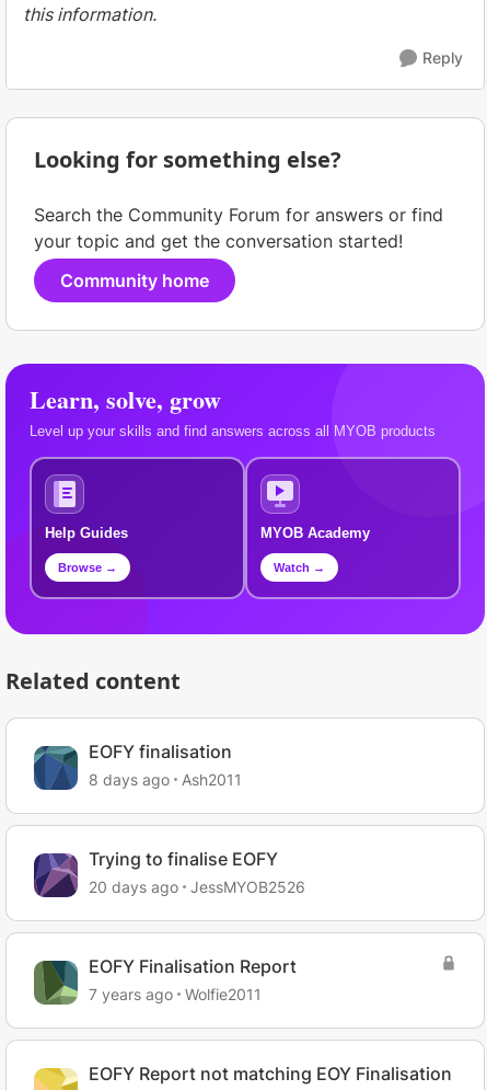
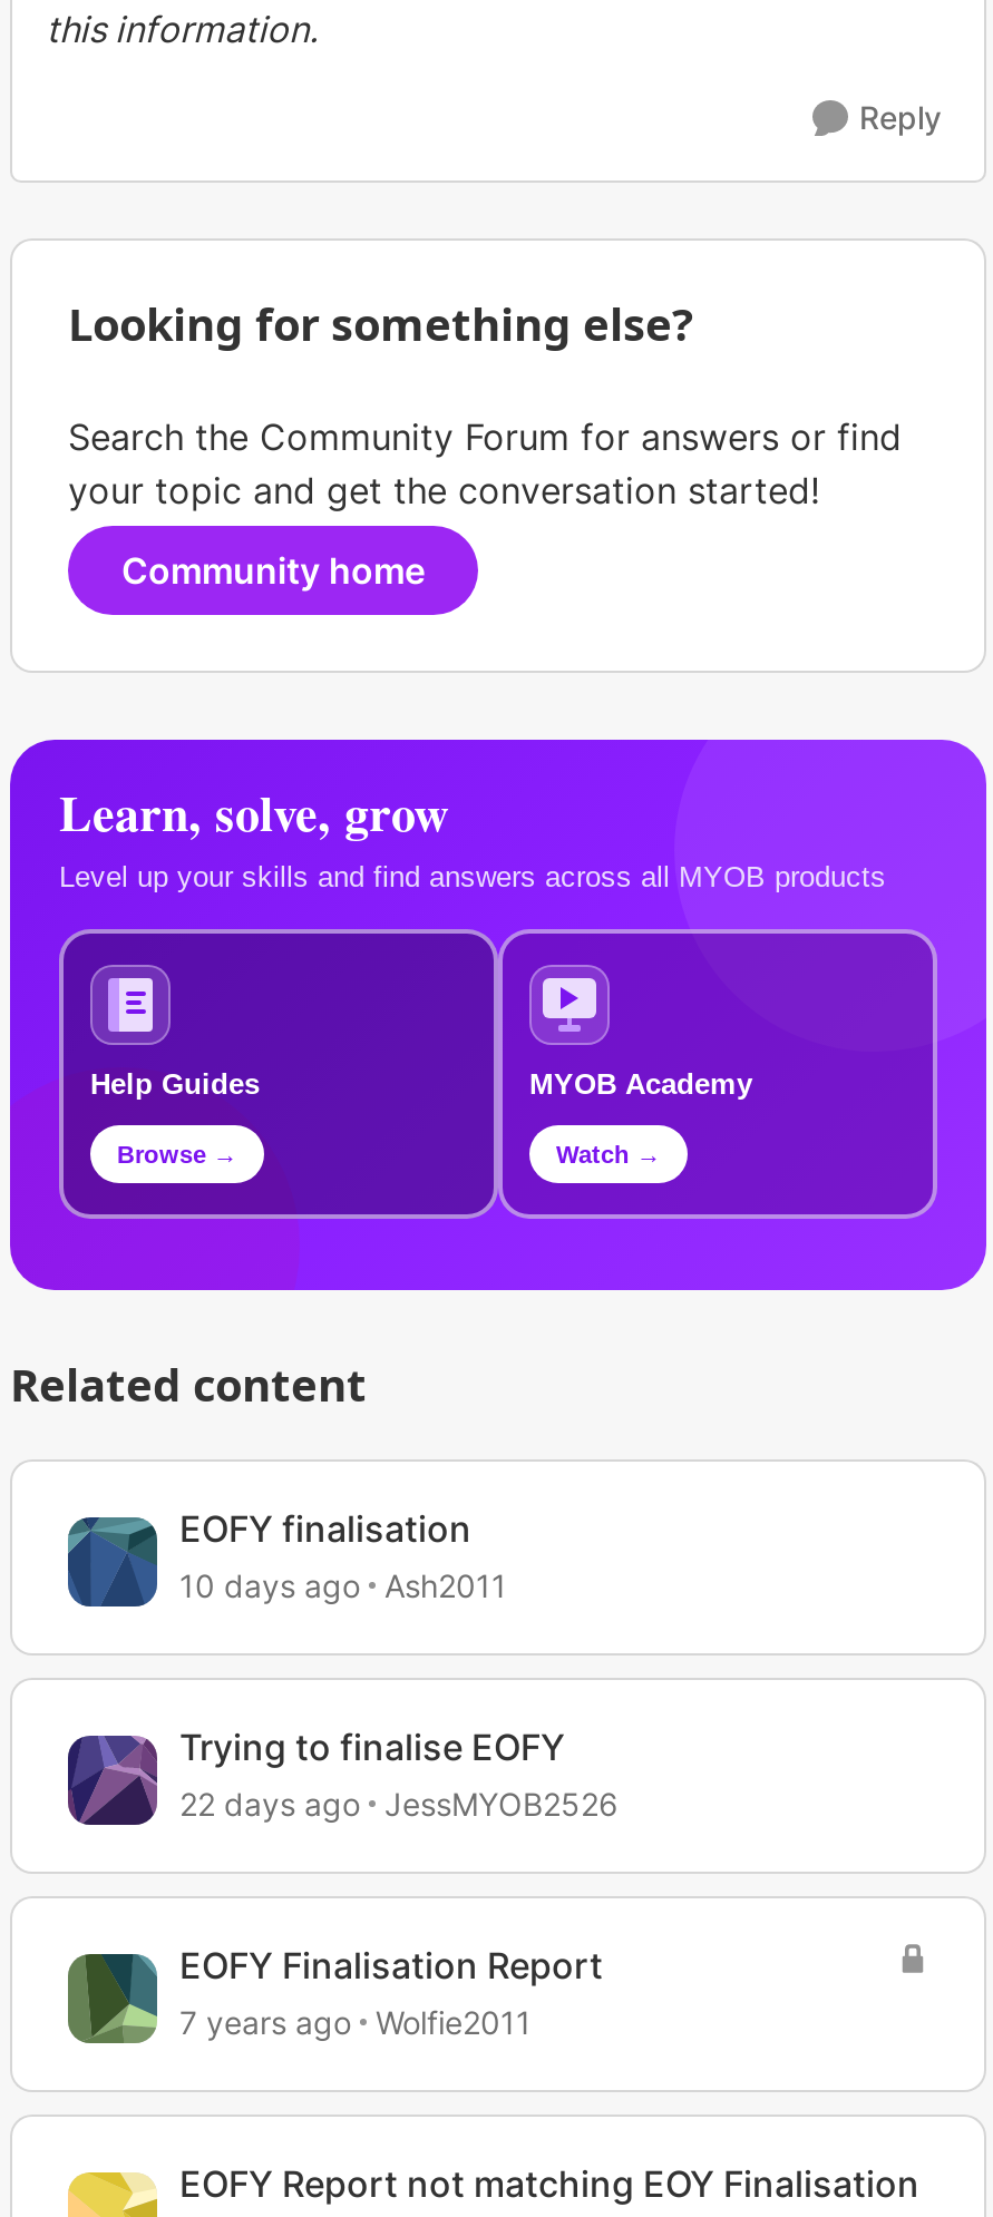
- 8 days ago Ash2011
+ 10 days ago Ash2011

- 20 days ago JessMYOB2526
+ 22 days ago JessMYOB2526
